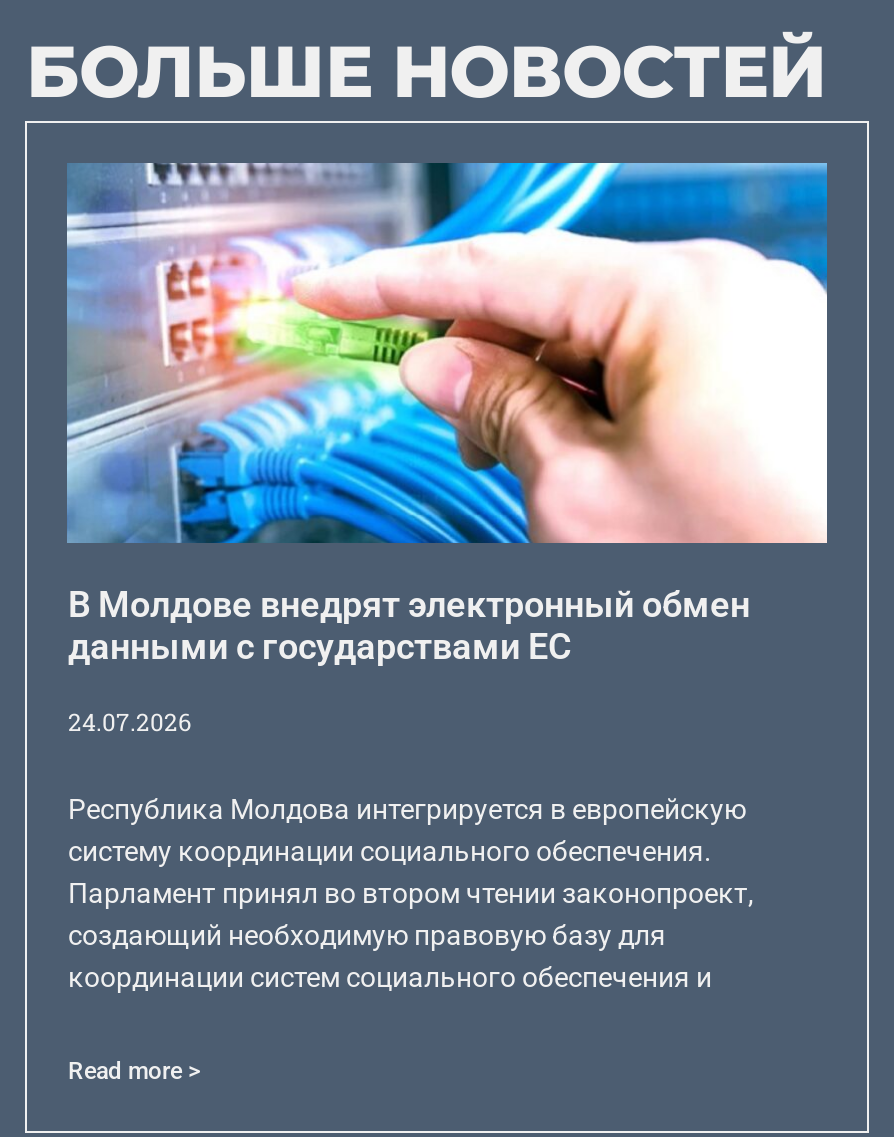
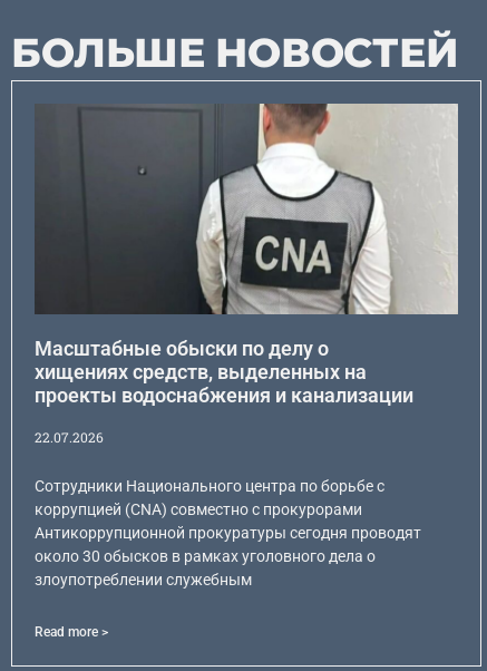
- [image]
- В Молдове внедрят электронный обмен
- данными с государствами ЕС
+ [image]
+ Масштабные обыски по делу о
+ хищениях средств, выделенных на
+ проекты водоснабжения и канализации

- 24.07.2026
+ 22.07.2026

- Республика Молдова интегрируется в европейскую
- систему координации социального обеспечения.
- Парламент принял во втором чтении законопроект,
- создающий необходимую правовую базу для
- координации систем социального обеспечения и
+ Сотрудники Национального центра по борьбе с
+ коррупцией (CNA) совместно с прокурорами
+ Антикоррупционной прокуратуры сегодня проводят
+ около 30 обысков в рамках уголовного дела о
+ злоупотреблении служебным
